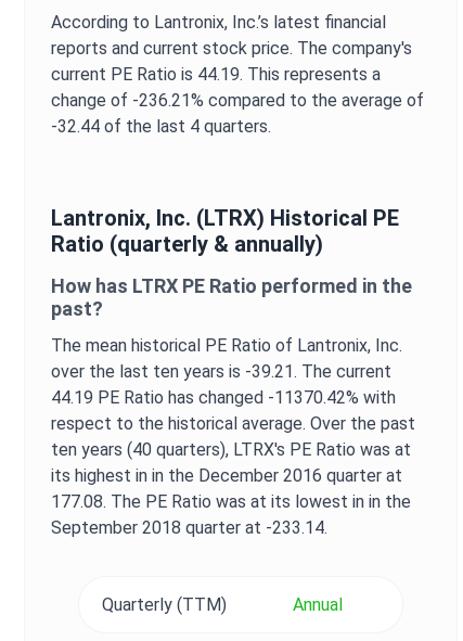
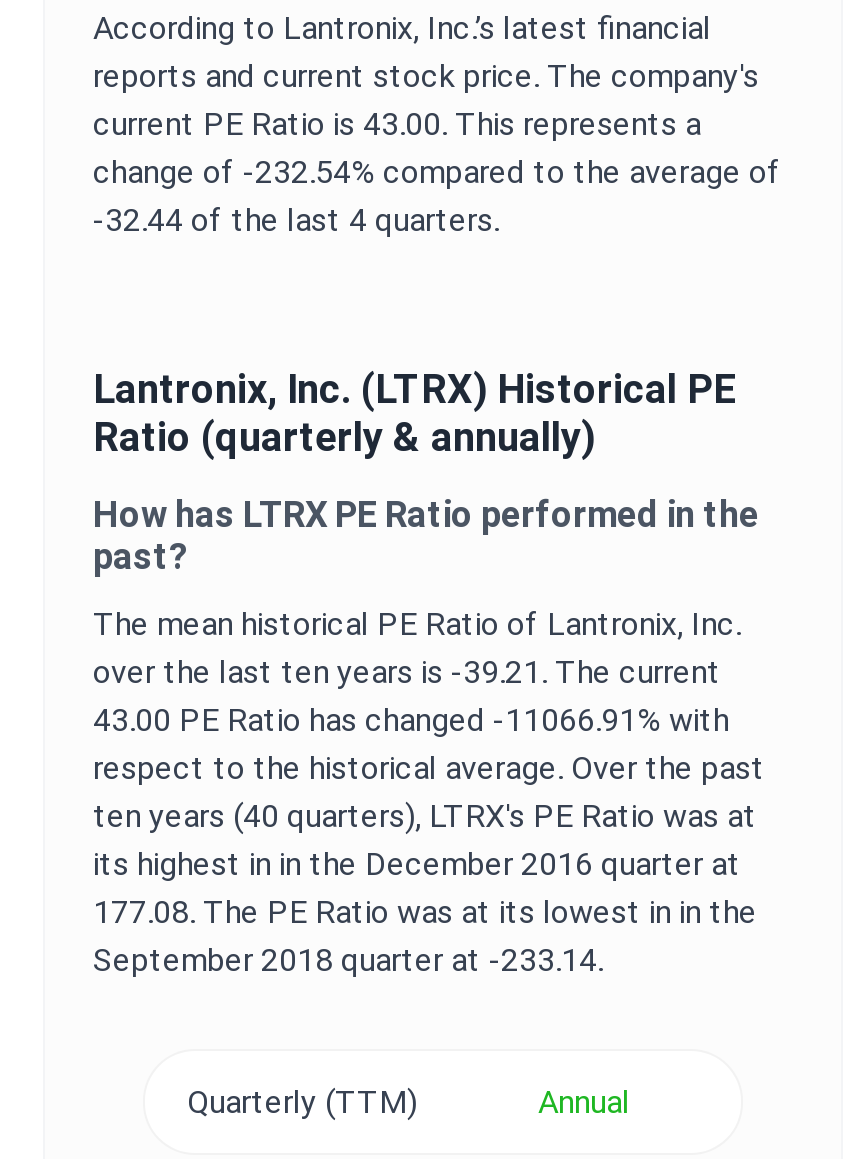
- current PE Ratio is 44.19. This represents a
+ current PE Ratio is 43.00. This represents a

- change of -236.21% compared to the average of
+ change of -232.54% compared to the average of

- 44.19 PE Ratio has changed -11370.42% with
+ 43.00 PE Ratio has changed -11066.91% with
